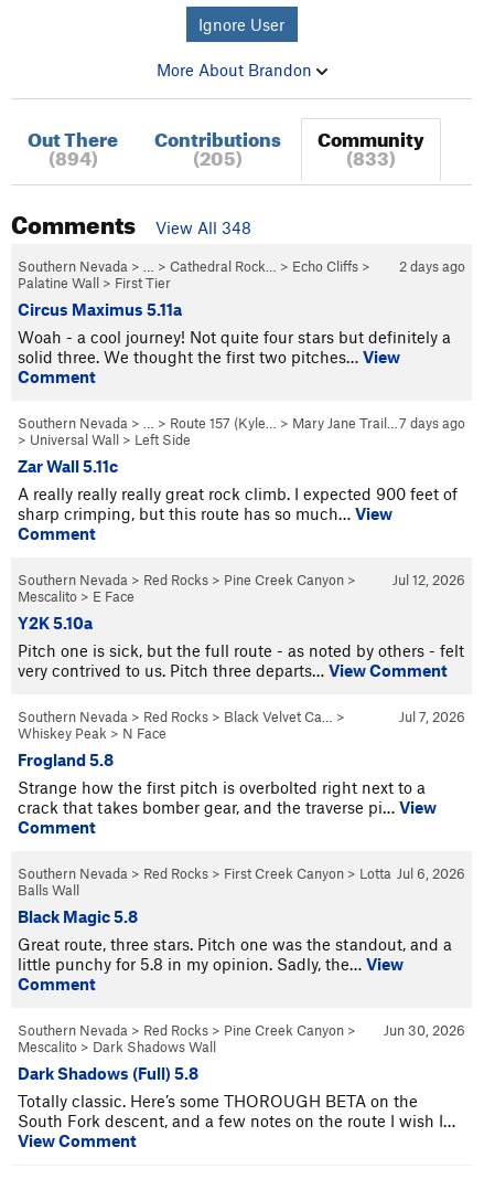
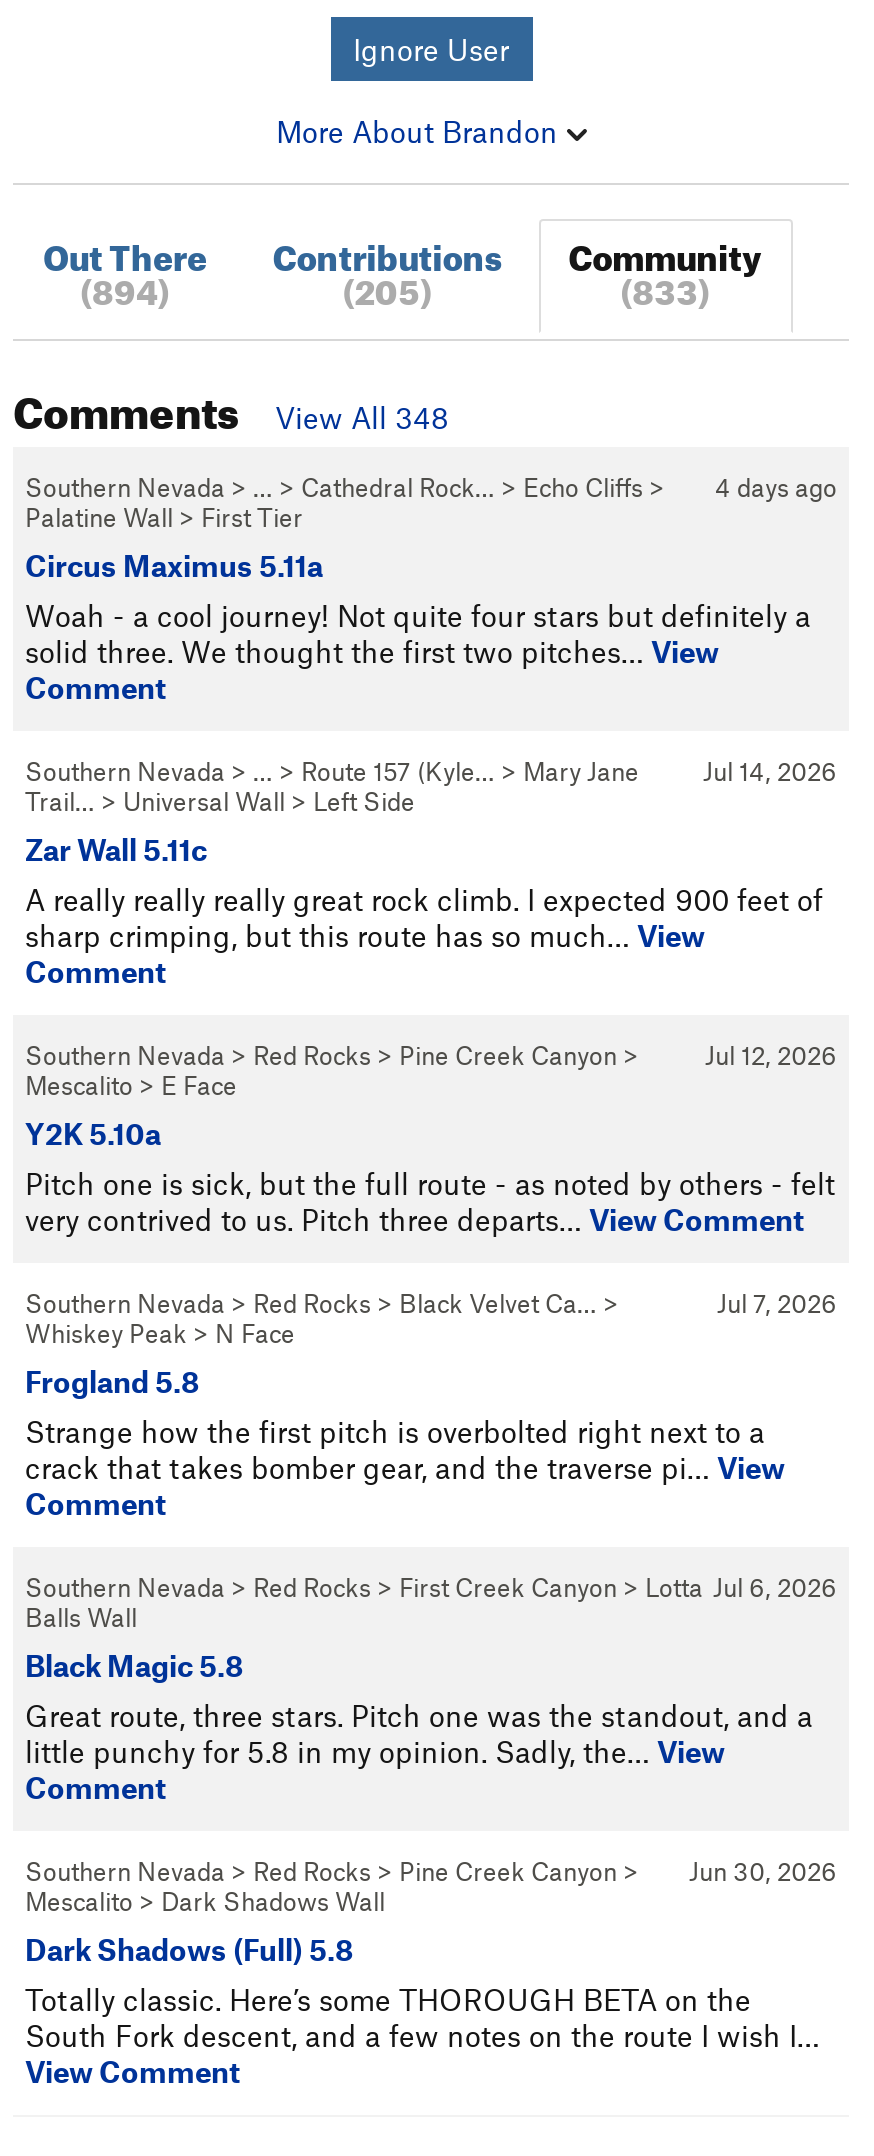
- Southern Nevada > … > Cathedral Rock… > Echo Cliffs > 2 days ago
+ Southern Nevada > … > Cathedral Rock… > Echo Cliffs > 4 days ago

- 7 days ago
- Southern Nevada > … > Route 157 (Kyle… > Mary Jane Trail…
- > Universal Wall > Left Side
+ Jul 14, 2026
+ Southern Nevada > … > Route 157 (Kyle… > Mary Jane
+ Trail… > Universal Wall > Left Side
